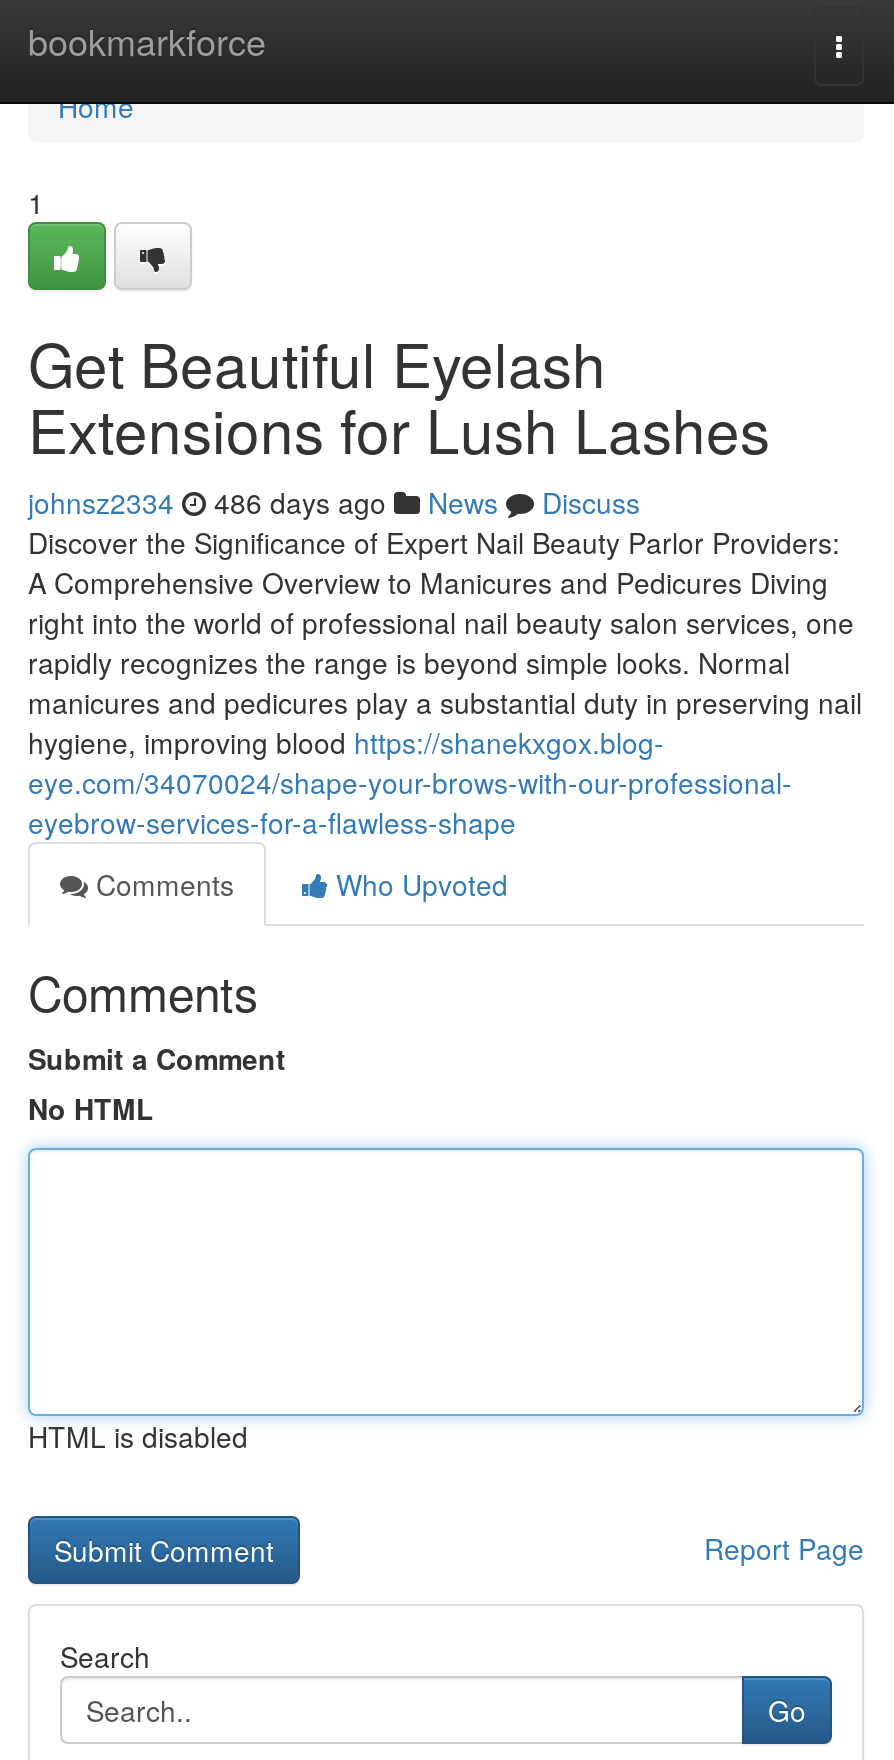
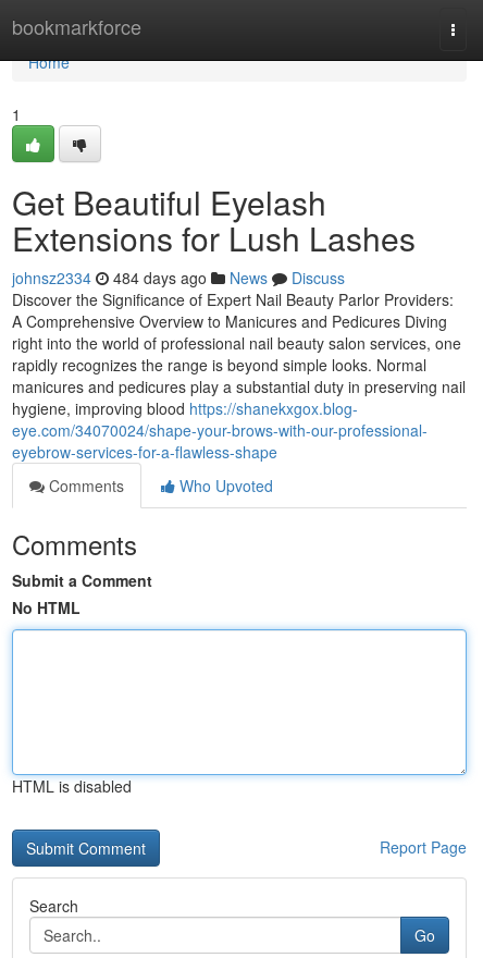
- johnsz2334 486 days ago News Discuss
+ johnsz2334 484 days ago News Discuss
